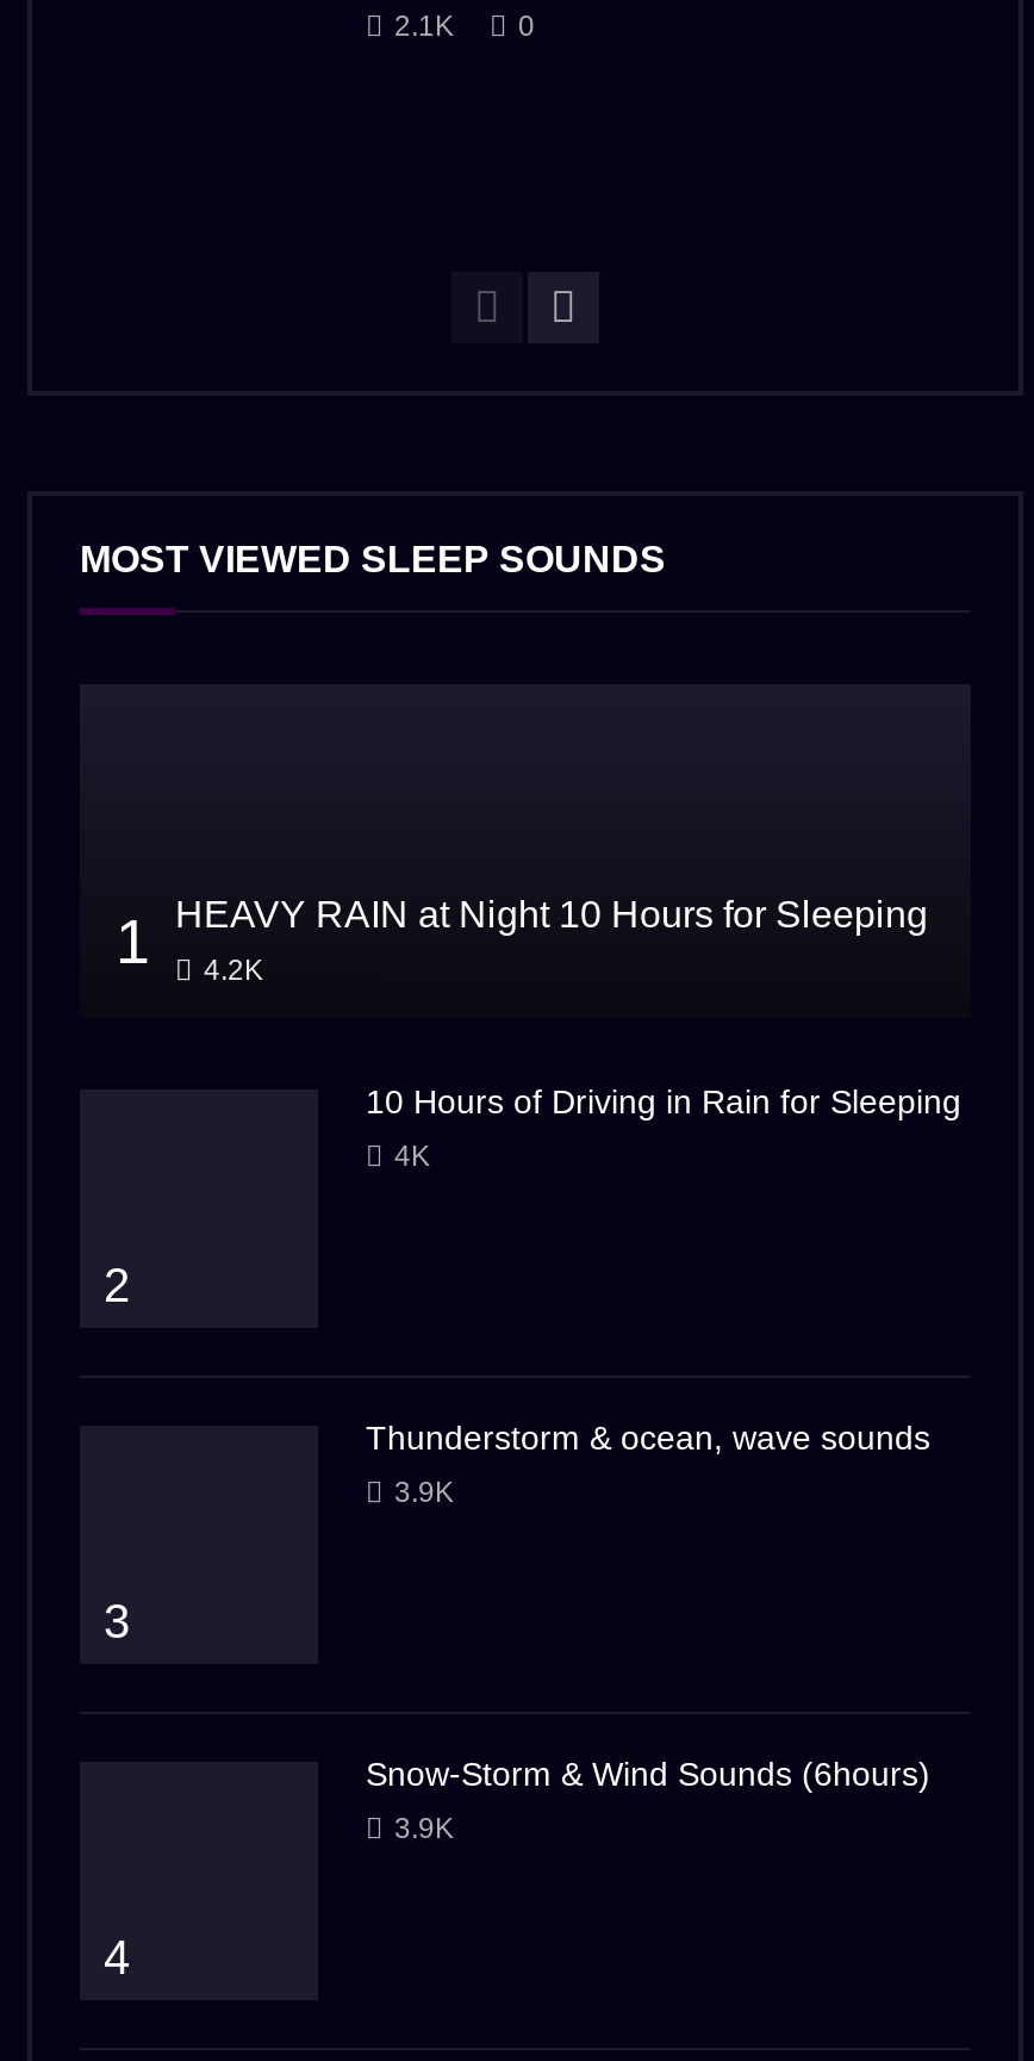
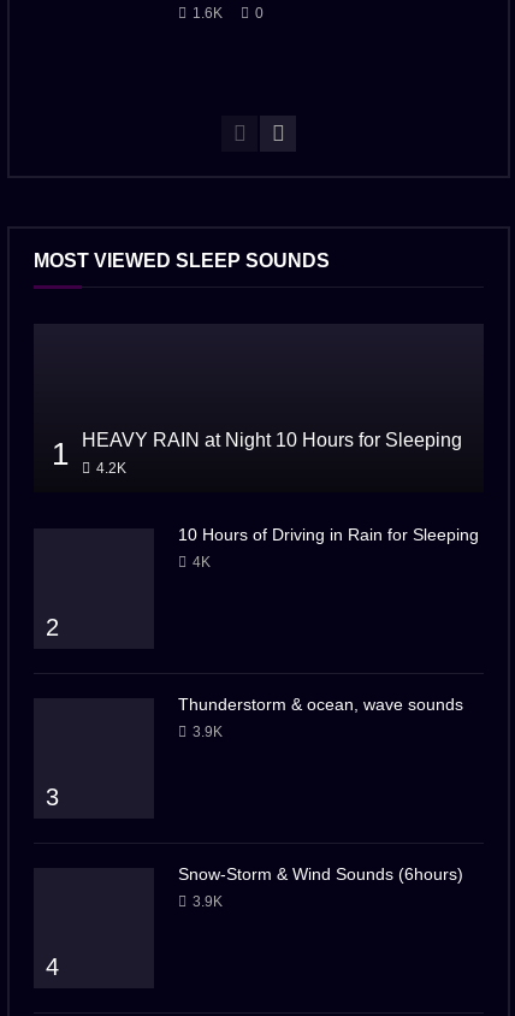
- 2.1K 0
+ 1.6K 0
